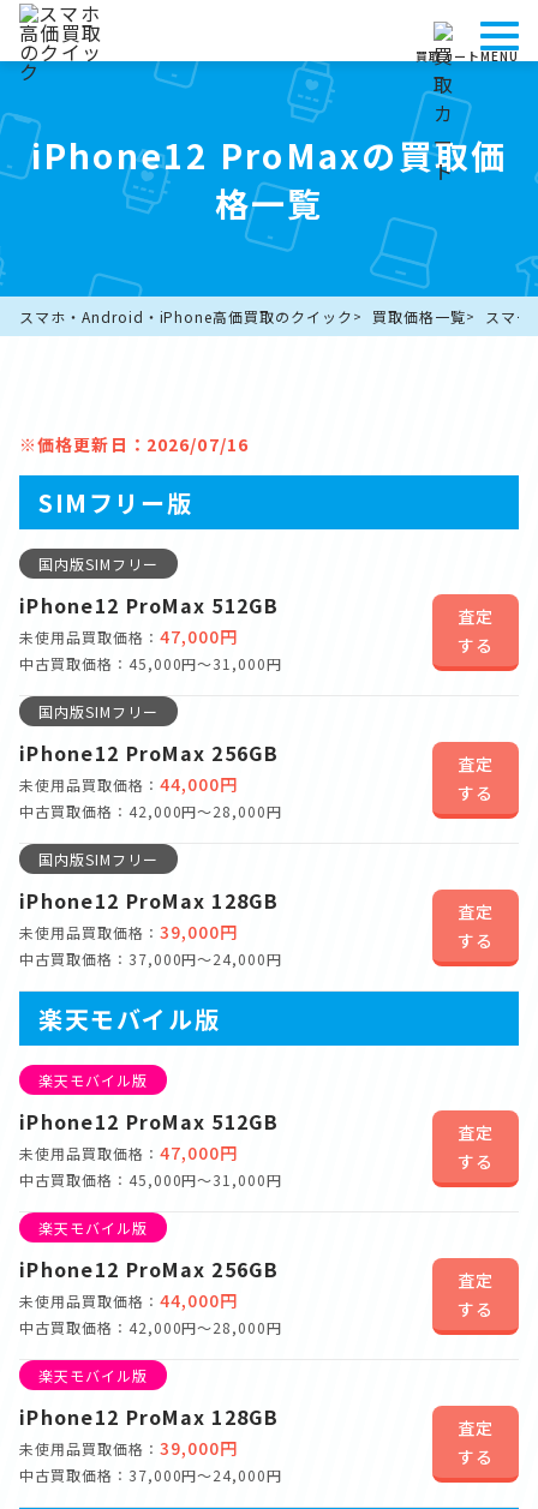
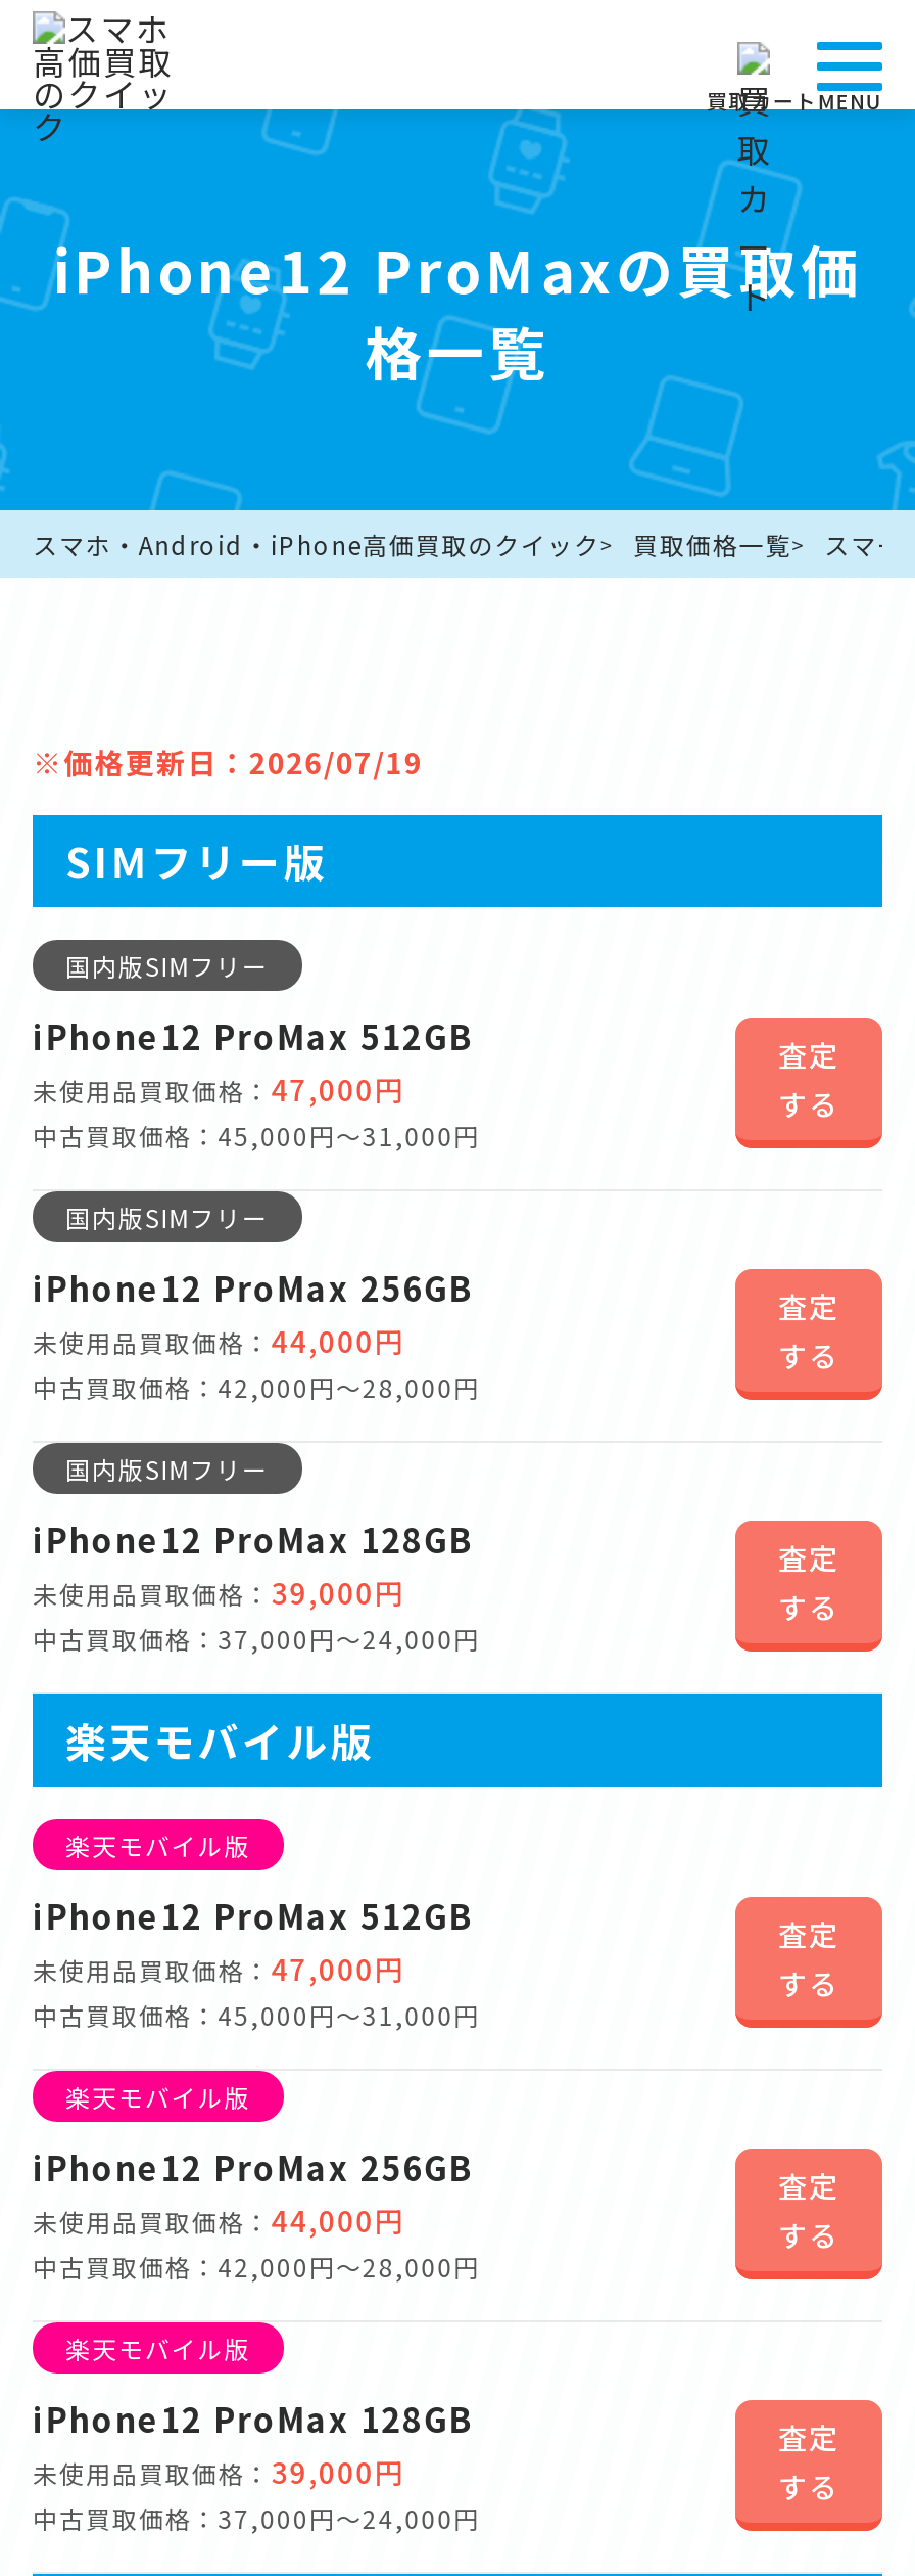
- ※価格更新日：2026/07/16
+ ※価格更新日：2026/07/19
